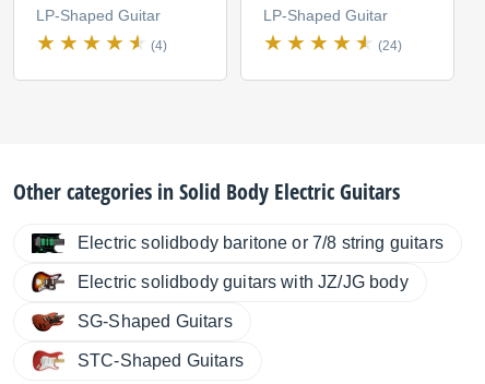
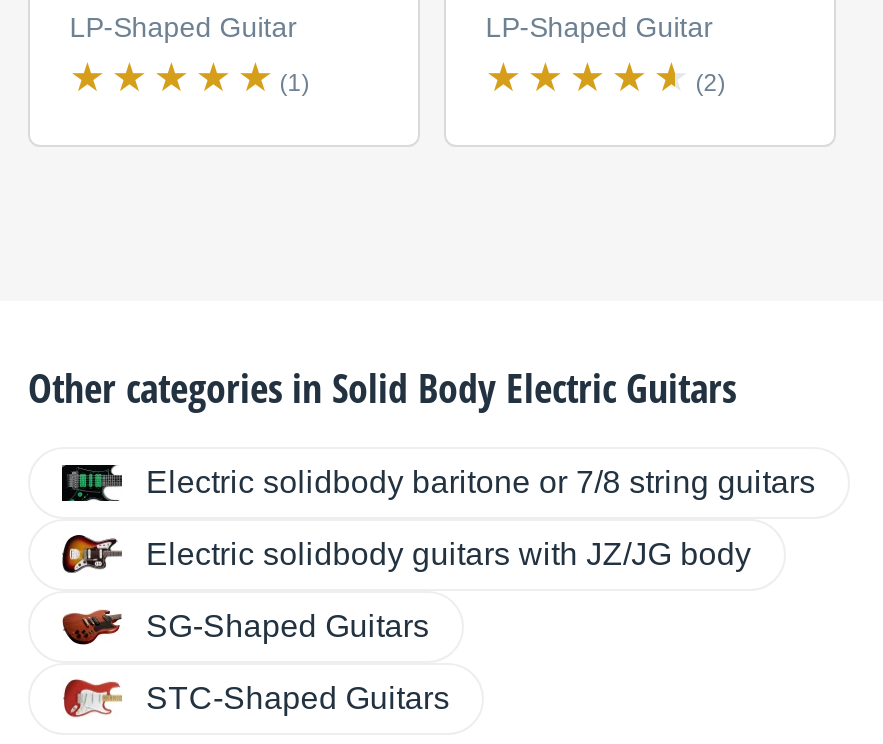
- (4)
+ (1)

- (24)
+ (2)
